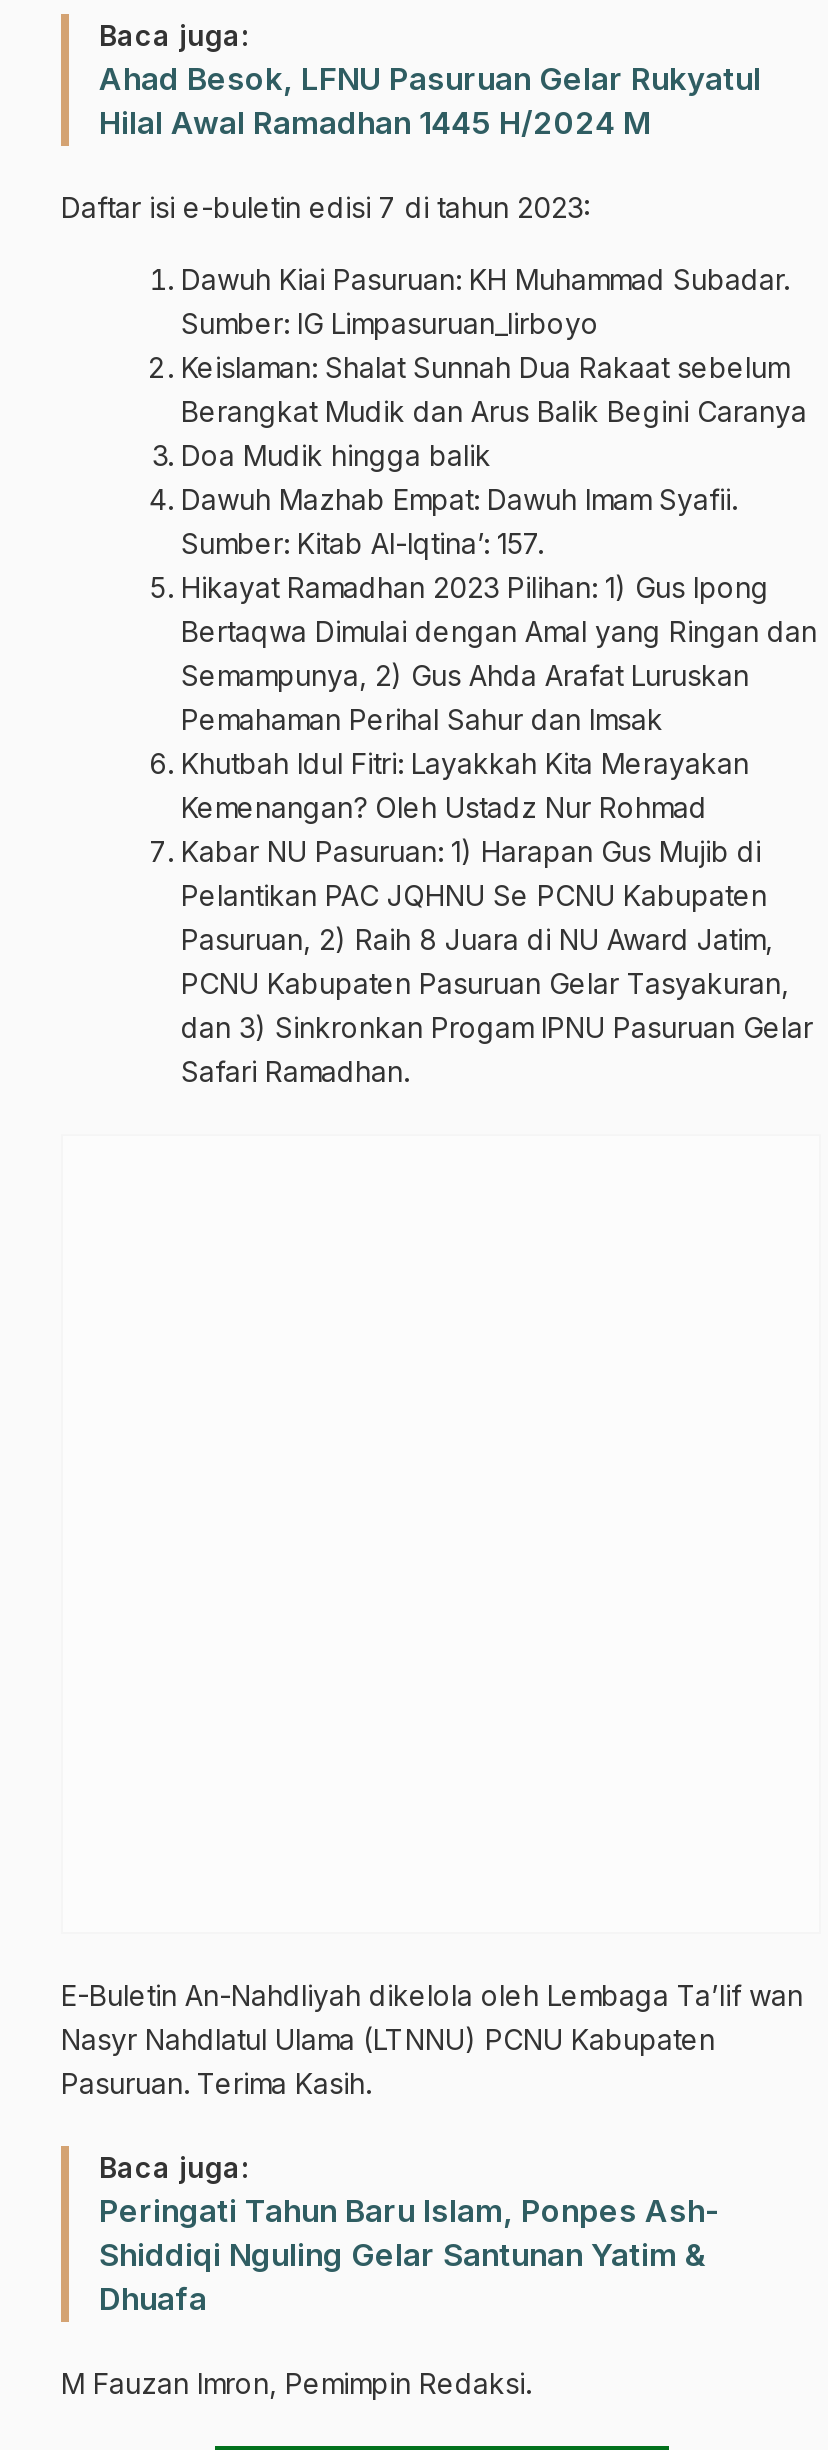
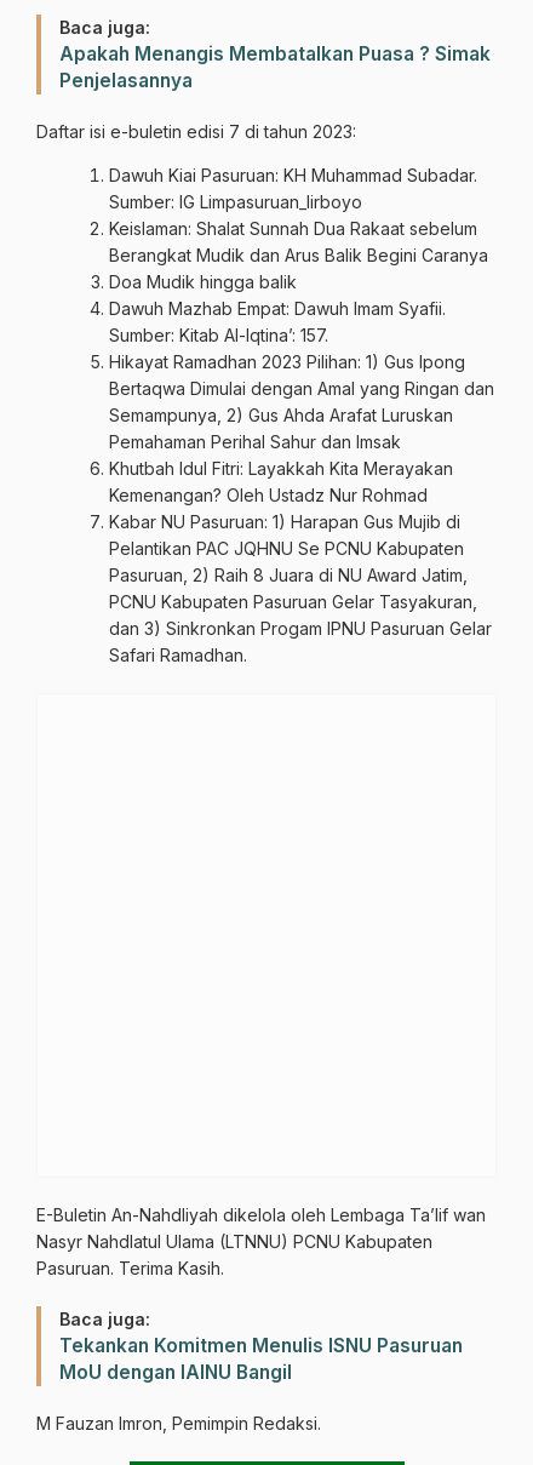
- Ahad Besok, LFNU Pasuruan Gelar Rukyatul
- Hilal Awal Ramadhan 1445 H/2024 M
+ Apakah Menangis Membatalkan Puasa ? Simak
+ Penjelasannya

- Peringati Tahun Baru Islam, Ponpes Ash-
- Shiddiqi Nguling Gelar Santunan Yatim &
- Dhuafa
+ Tekankan Komitmen Menulis ISNU Pasuruan
+ MoU dengan IAINU Bangil
